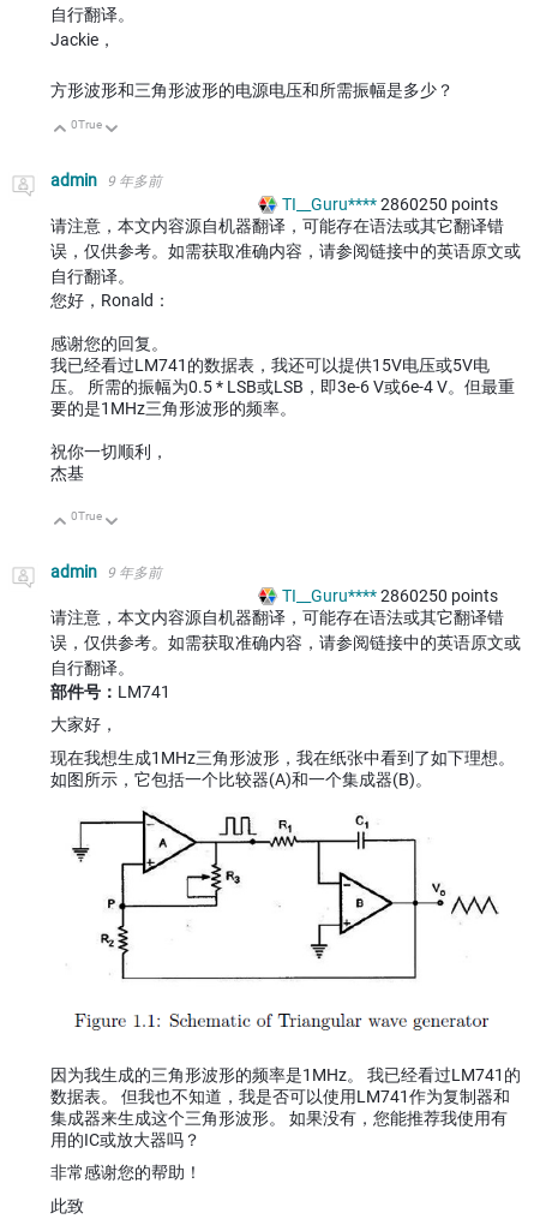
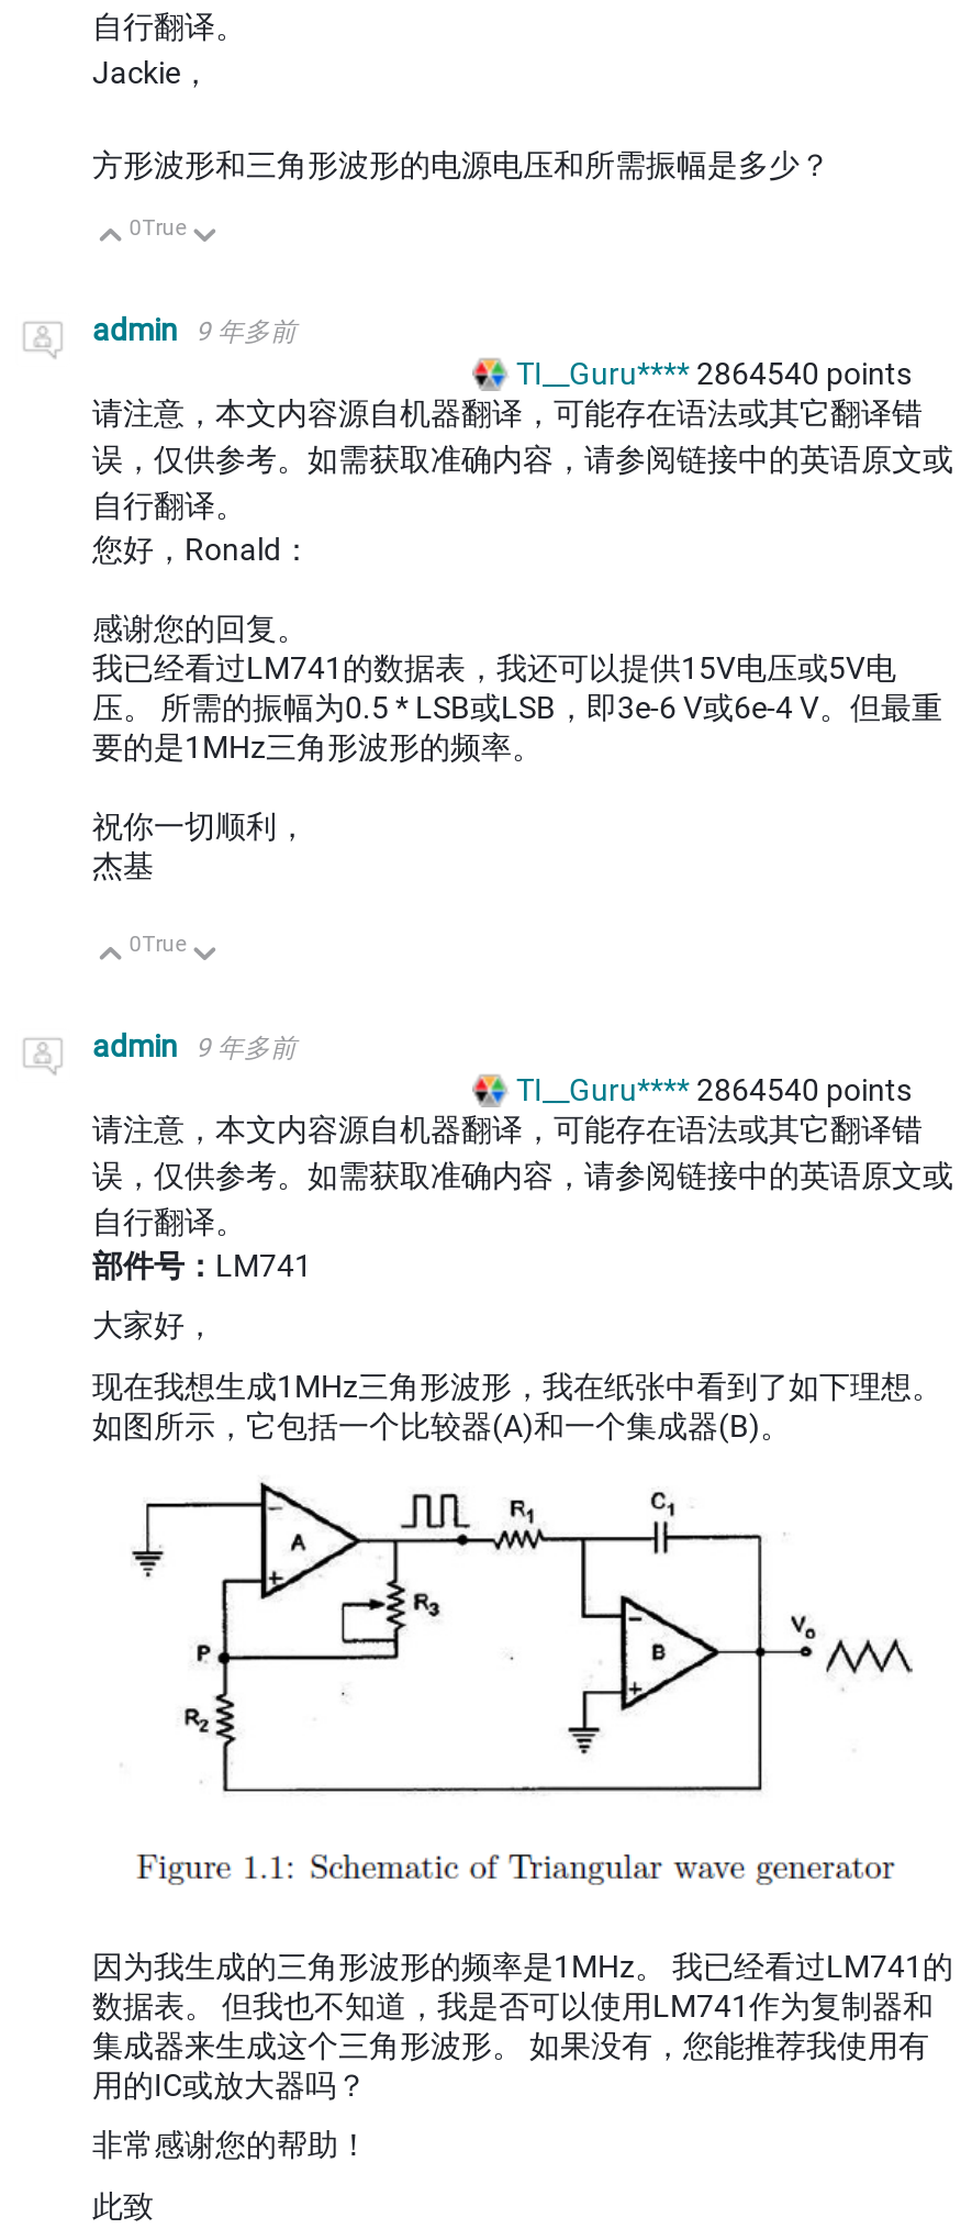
- TI__Guru**** 2860250 points
+ TI__Guru**** 2864540 points

- TI__Guru**** 2860250 points
+ TI__Guru**** 2864540 points
